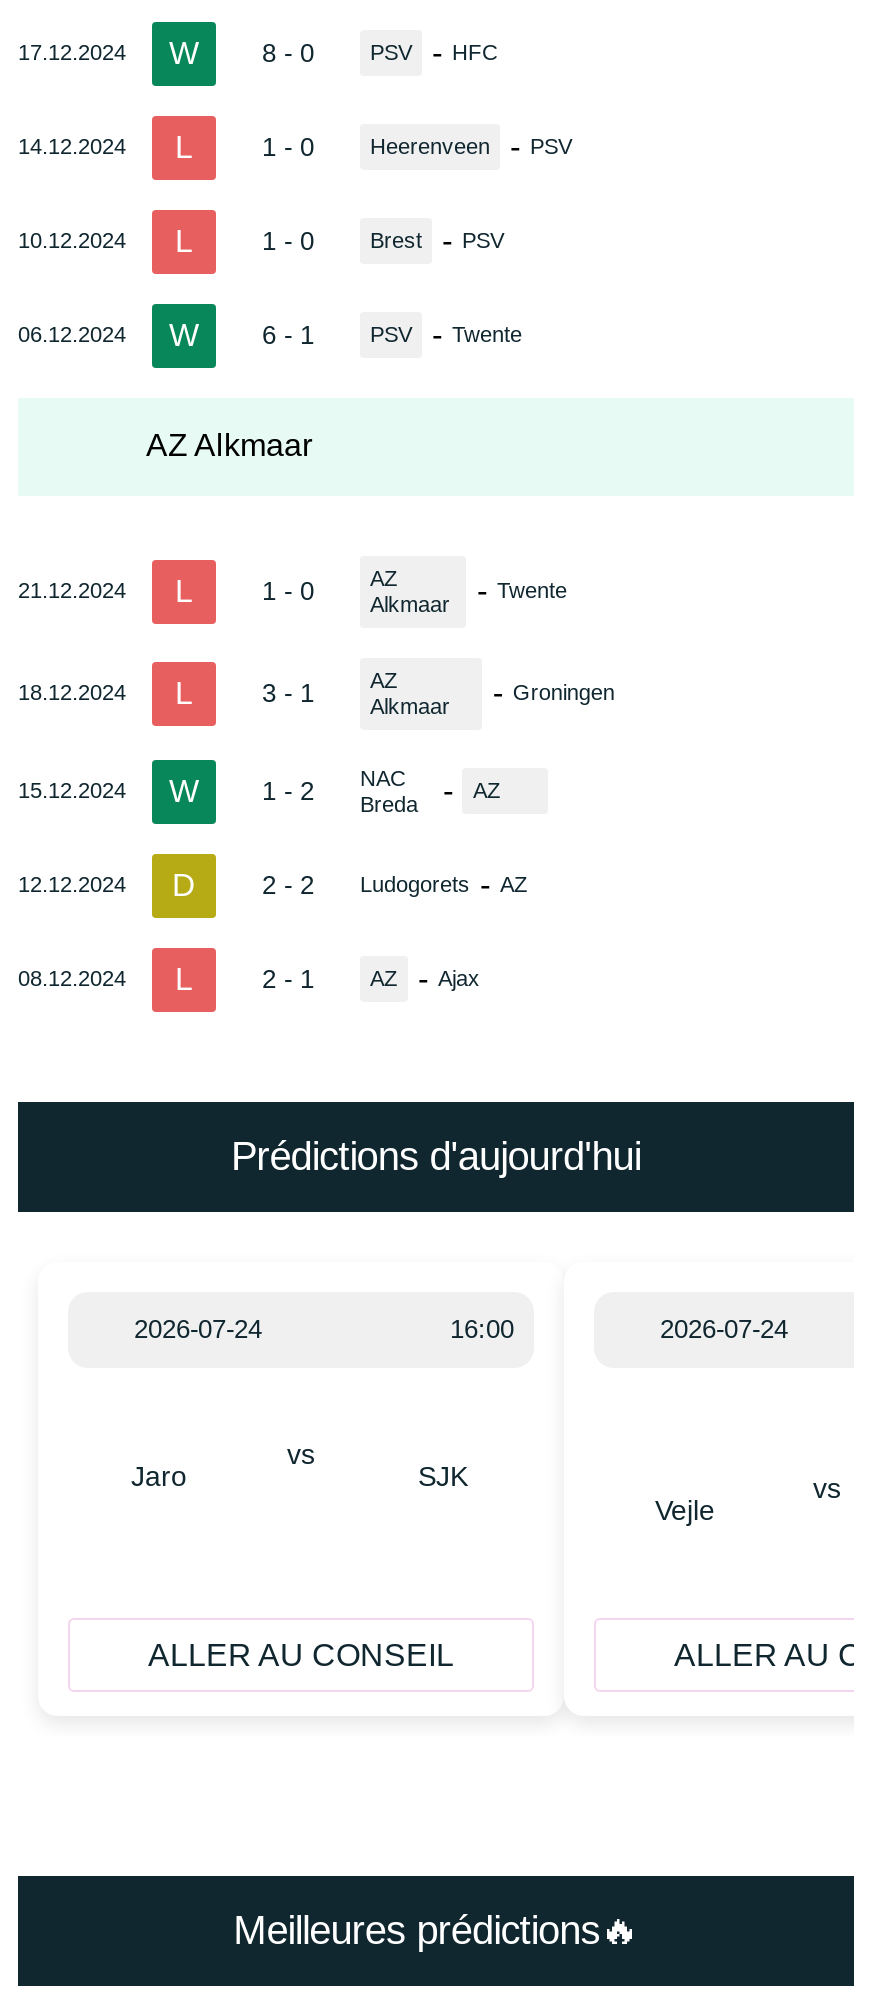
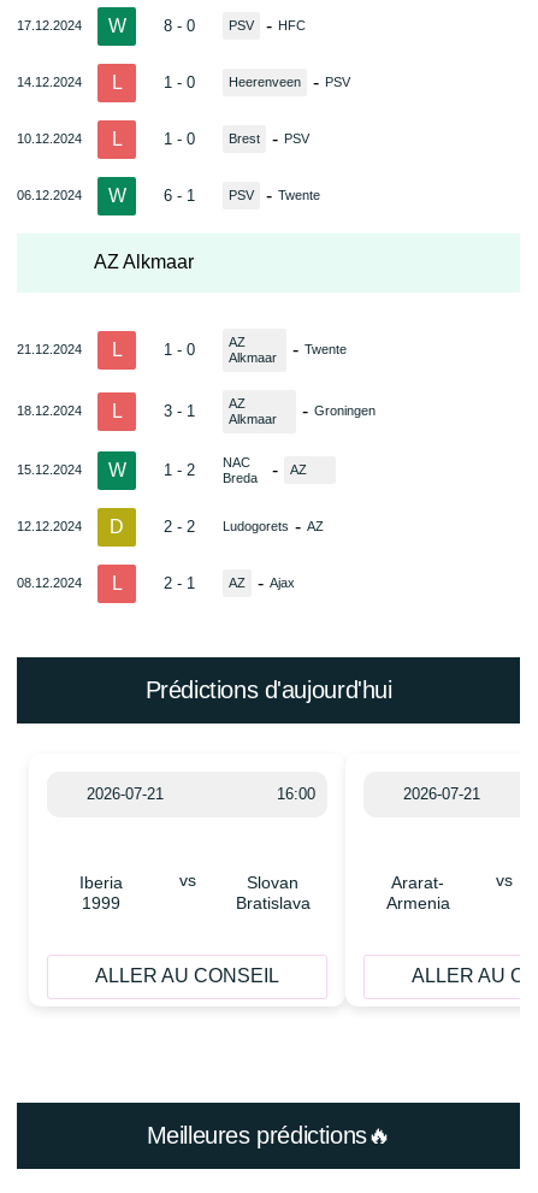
- 2026-07-24
+ 2026-07-21

- 2026-07-24
+ 2026-07-21

- Jaro
+ Iberia
+ 1999

- SJK
+ Slovan
+ Bratislava

- Vejle
+ Ararat-
+ Armenia
